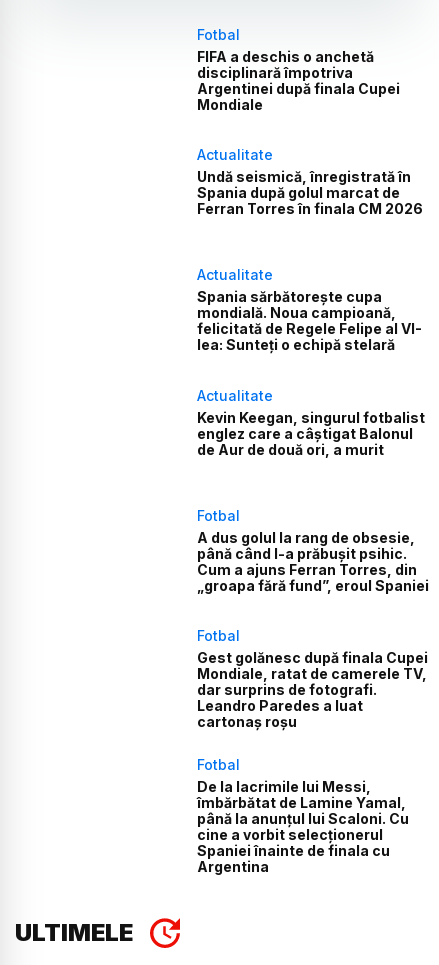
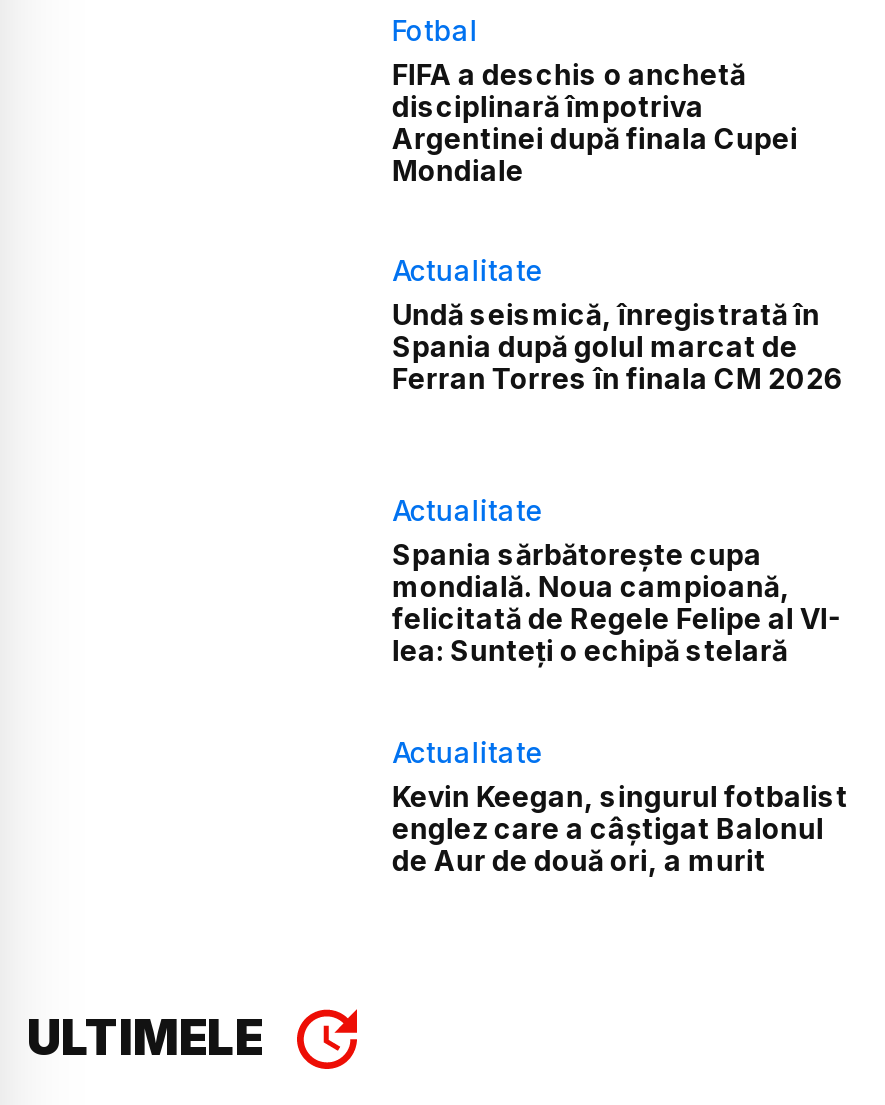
- Fotbal
- A dus golul la rang de obsesie,
- până când l-a prăbușit psihic.
- Cum a ajuns Ferran Torres, din
- „groapa fără fund”, eroul Spaniei
- Fotbal
- Gest golănesc după finala Cupei
- Mondiale, ratat de camerele TV,
- dar surprins de fotografi.
- Leandro Paredes a luat
- cartonaș roșu
- Fotbal
- De la lacrimile lui Messi,
- îmbărbătat de Lamine Yamal,
- până la anunțul lui Scaloni. Cu
- cine a vorbit selecționerul
- Spaniei înainte de finala cu
- Argentina
